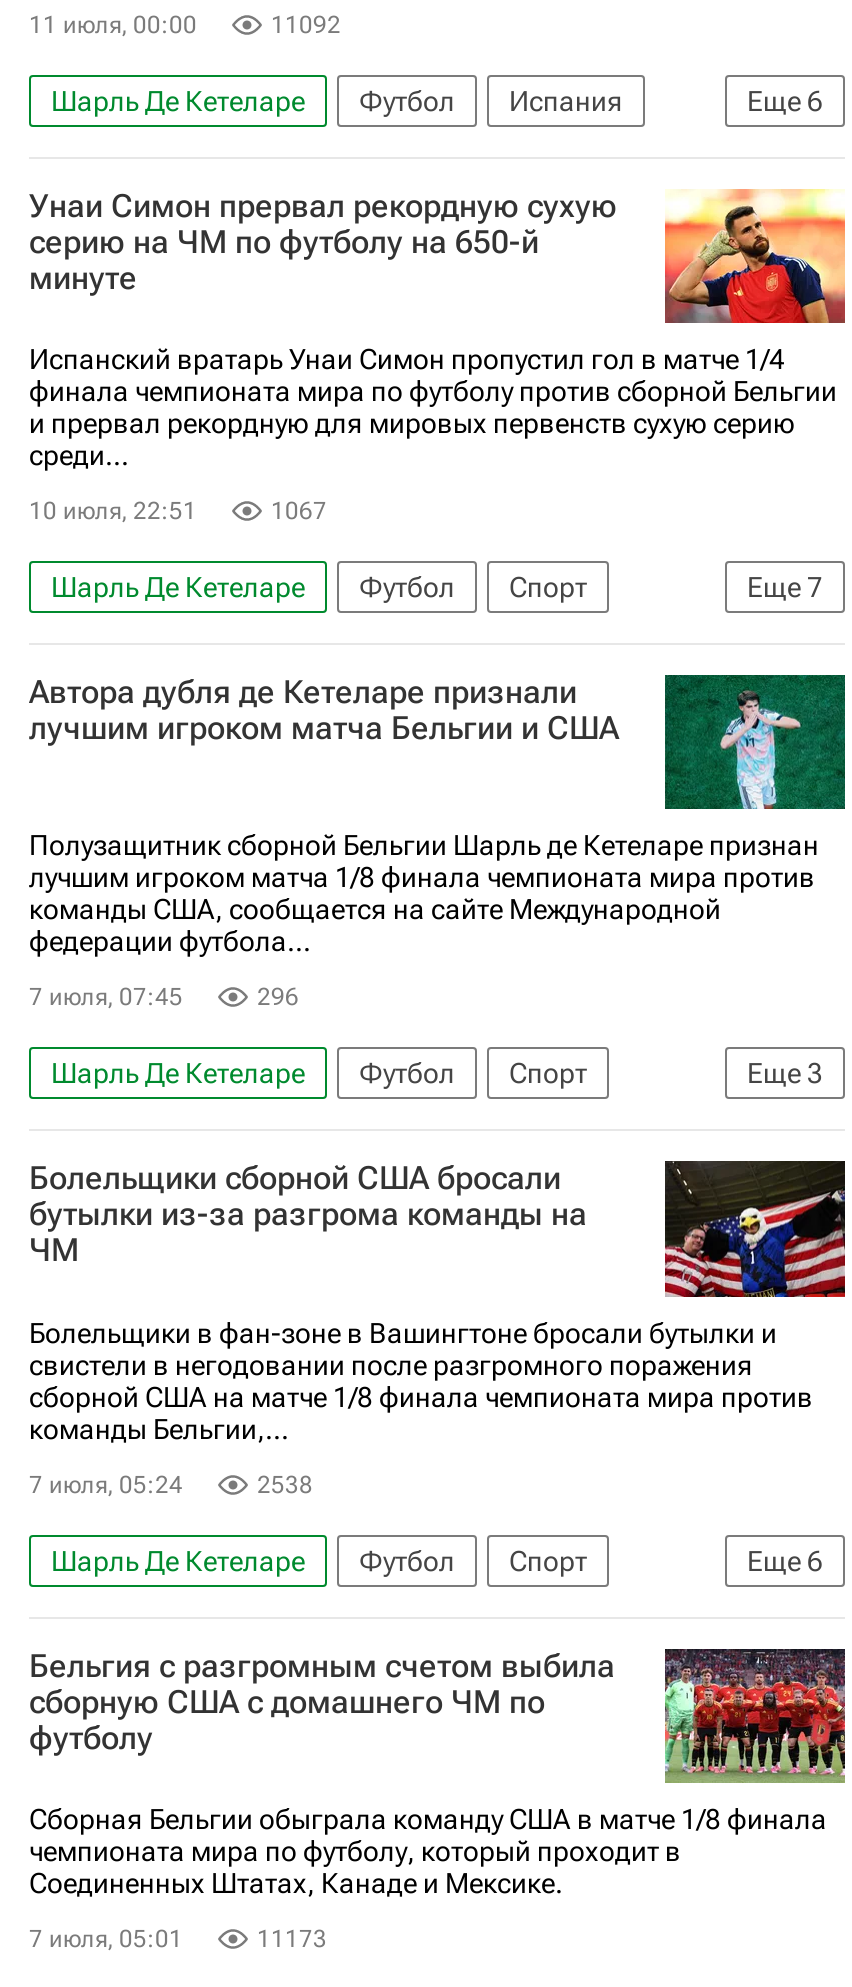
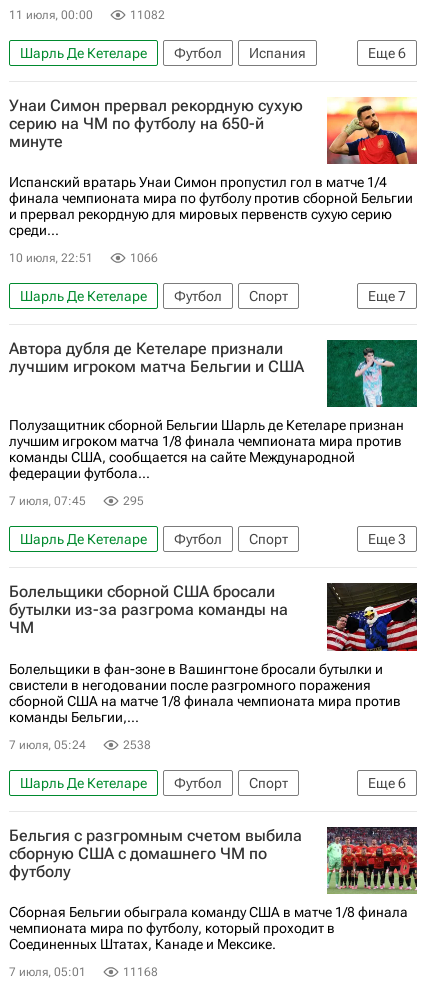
- 11092
+ 11082

- 1067
+ 1066

- 296
+ 295

- 11173
+ 11168
